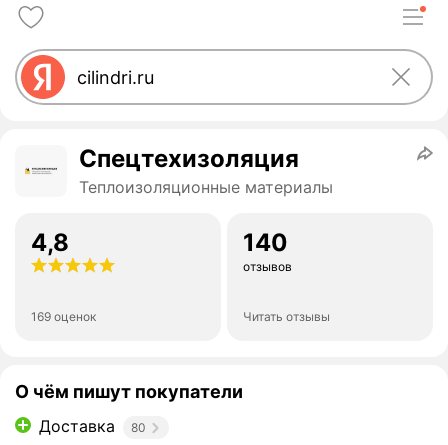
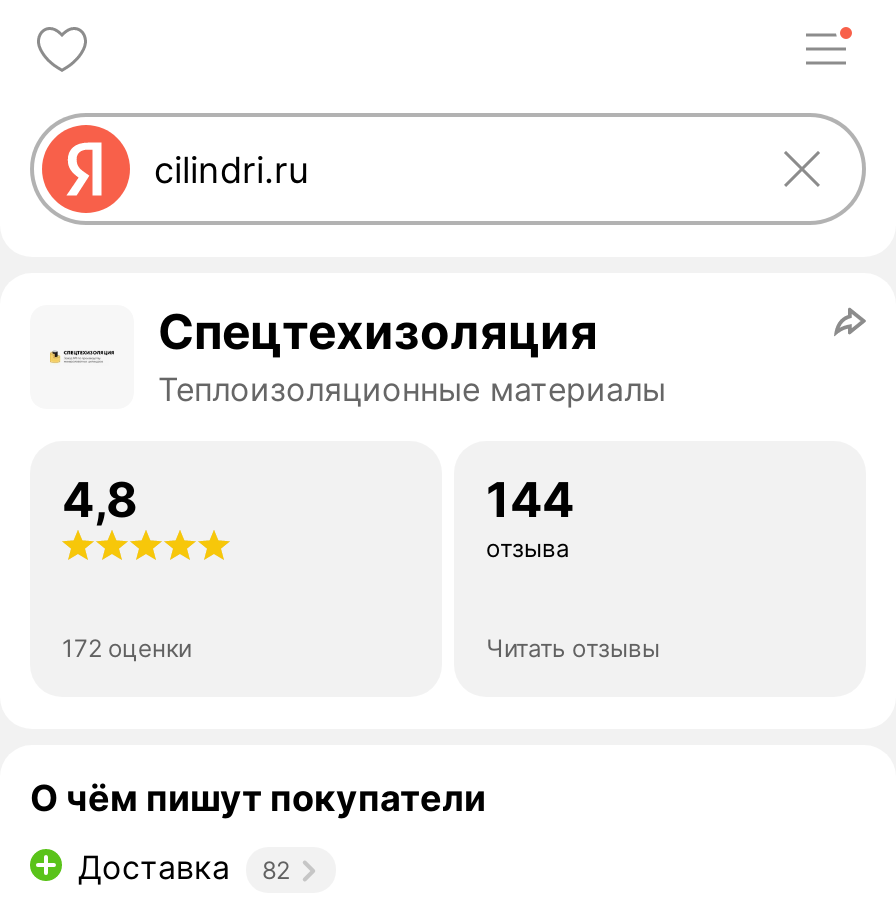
- 140
- отзывов
+ 144
+ отзыва

- 169 оценок
+ 172 оценки

- Доставка 80
+ Доставка 82
